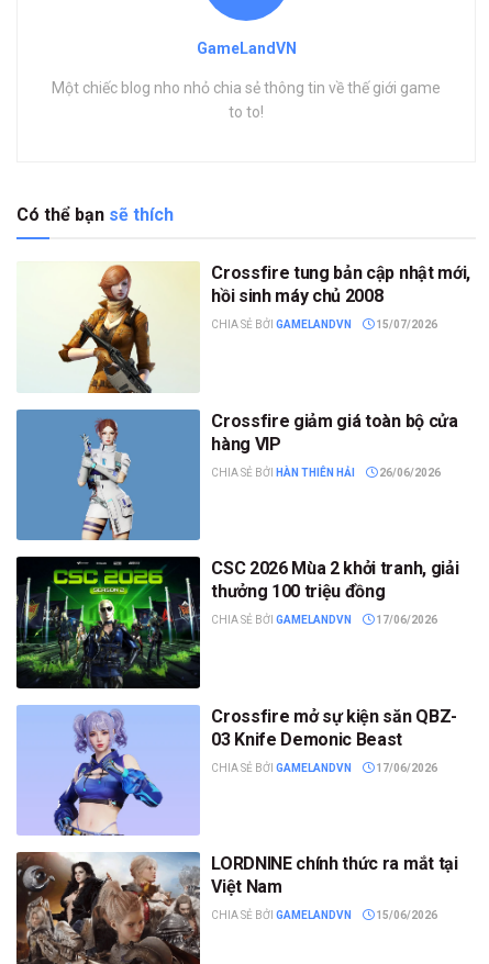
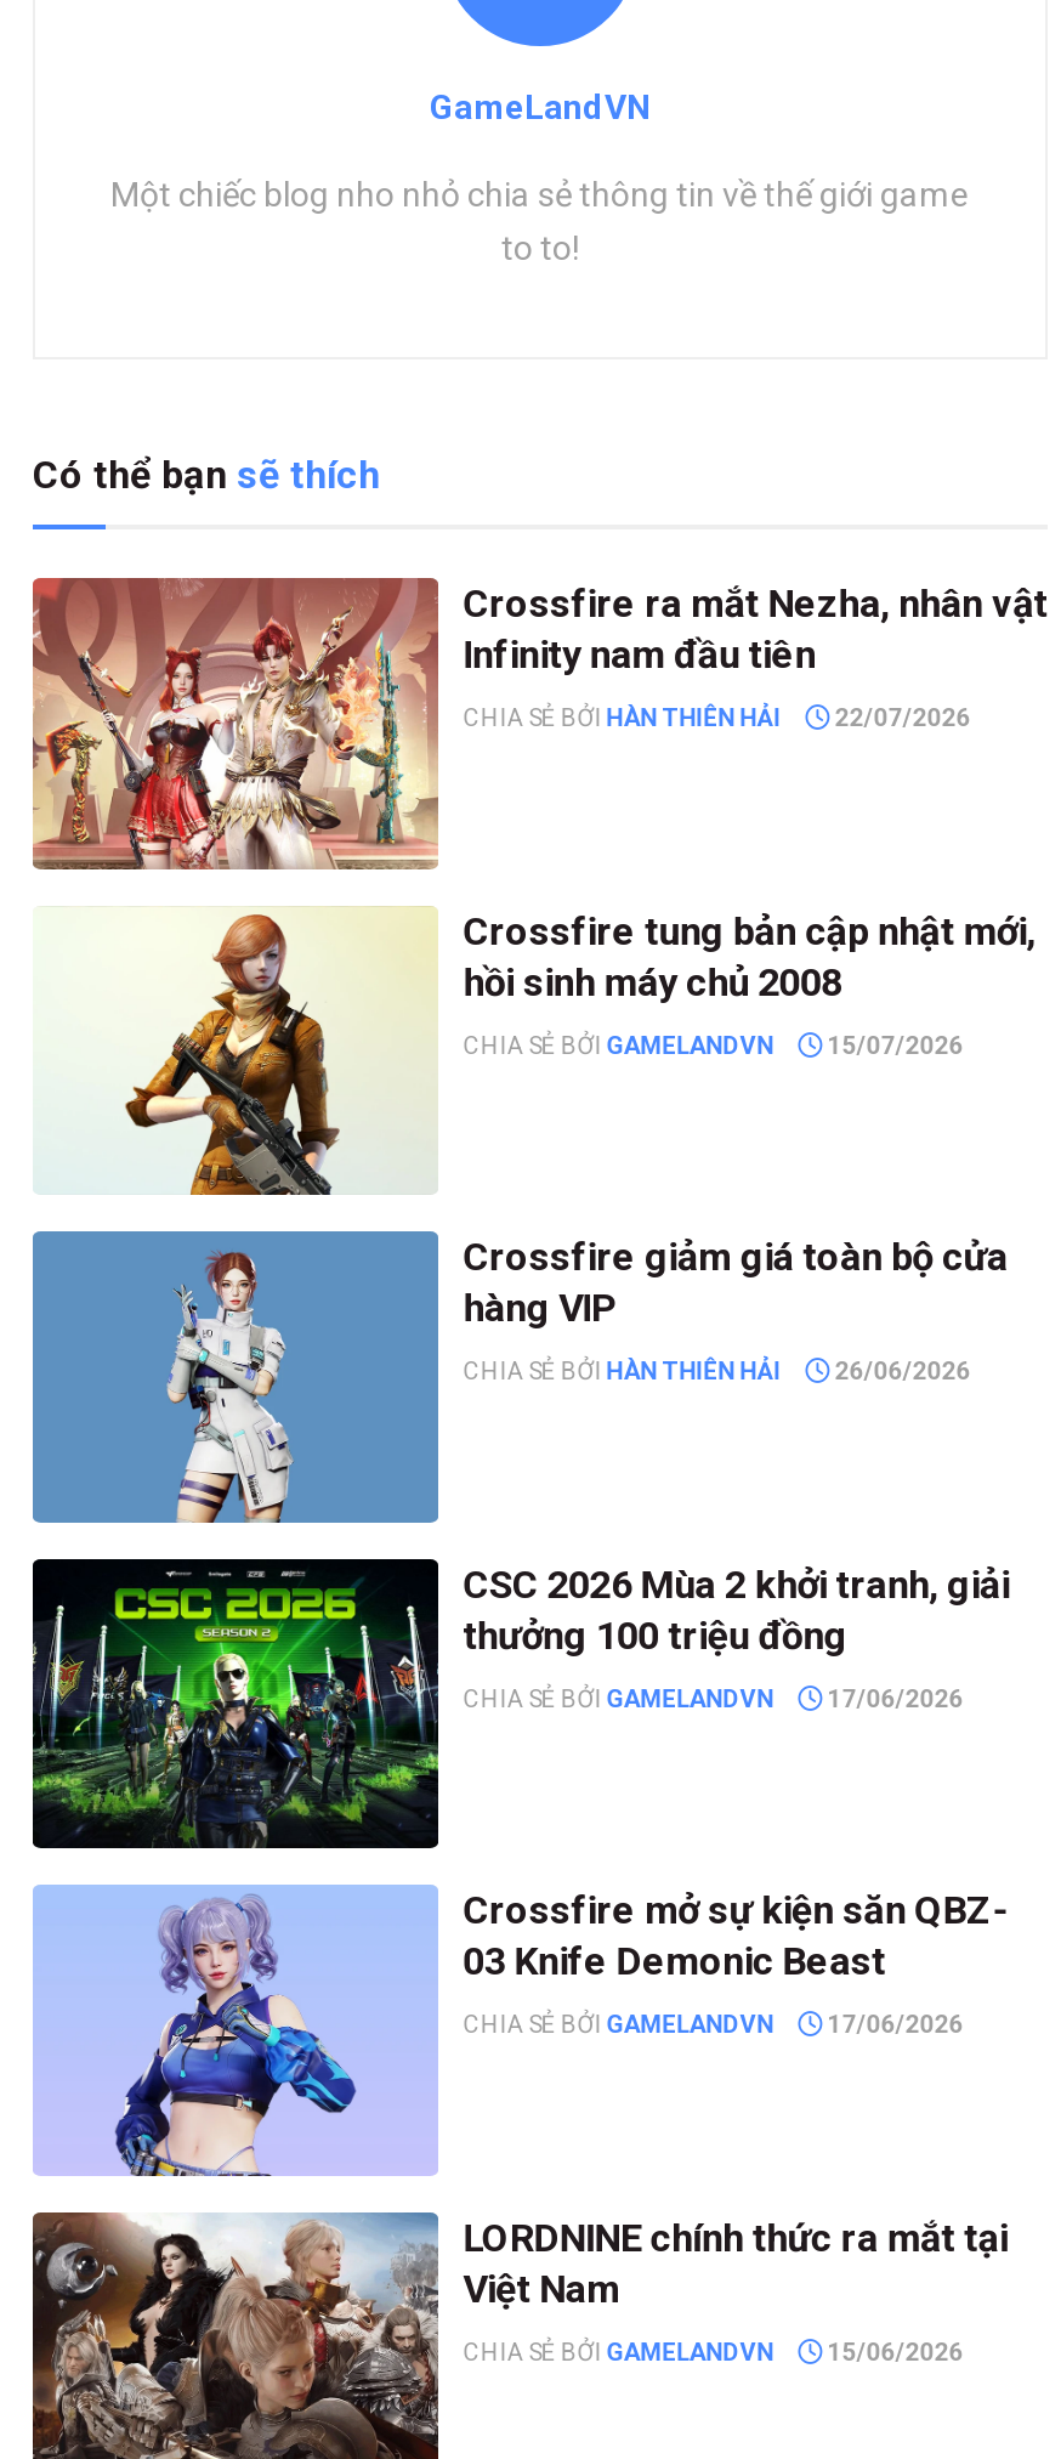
+ [image]
+ Crossfire ra mắt Nezha, nhân vật
+ Infinity nam đầu tiên
+ CHIA SẺ BỞI HÀN THIÊN HẢI
+ 22/07/2026
